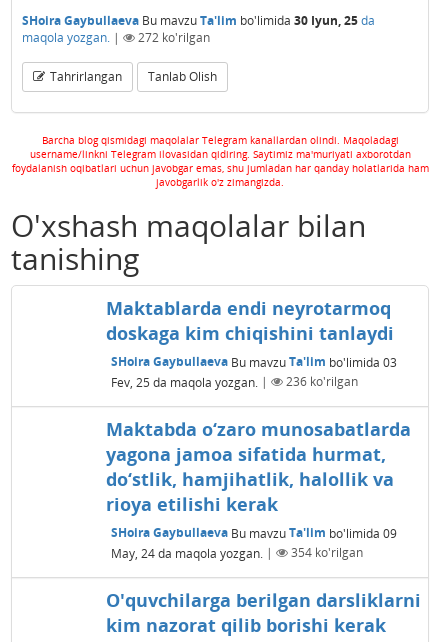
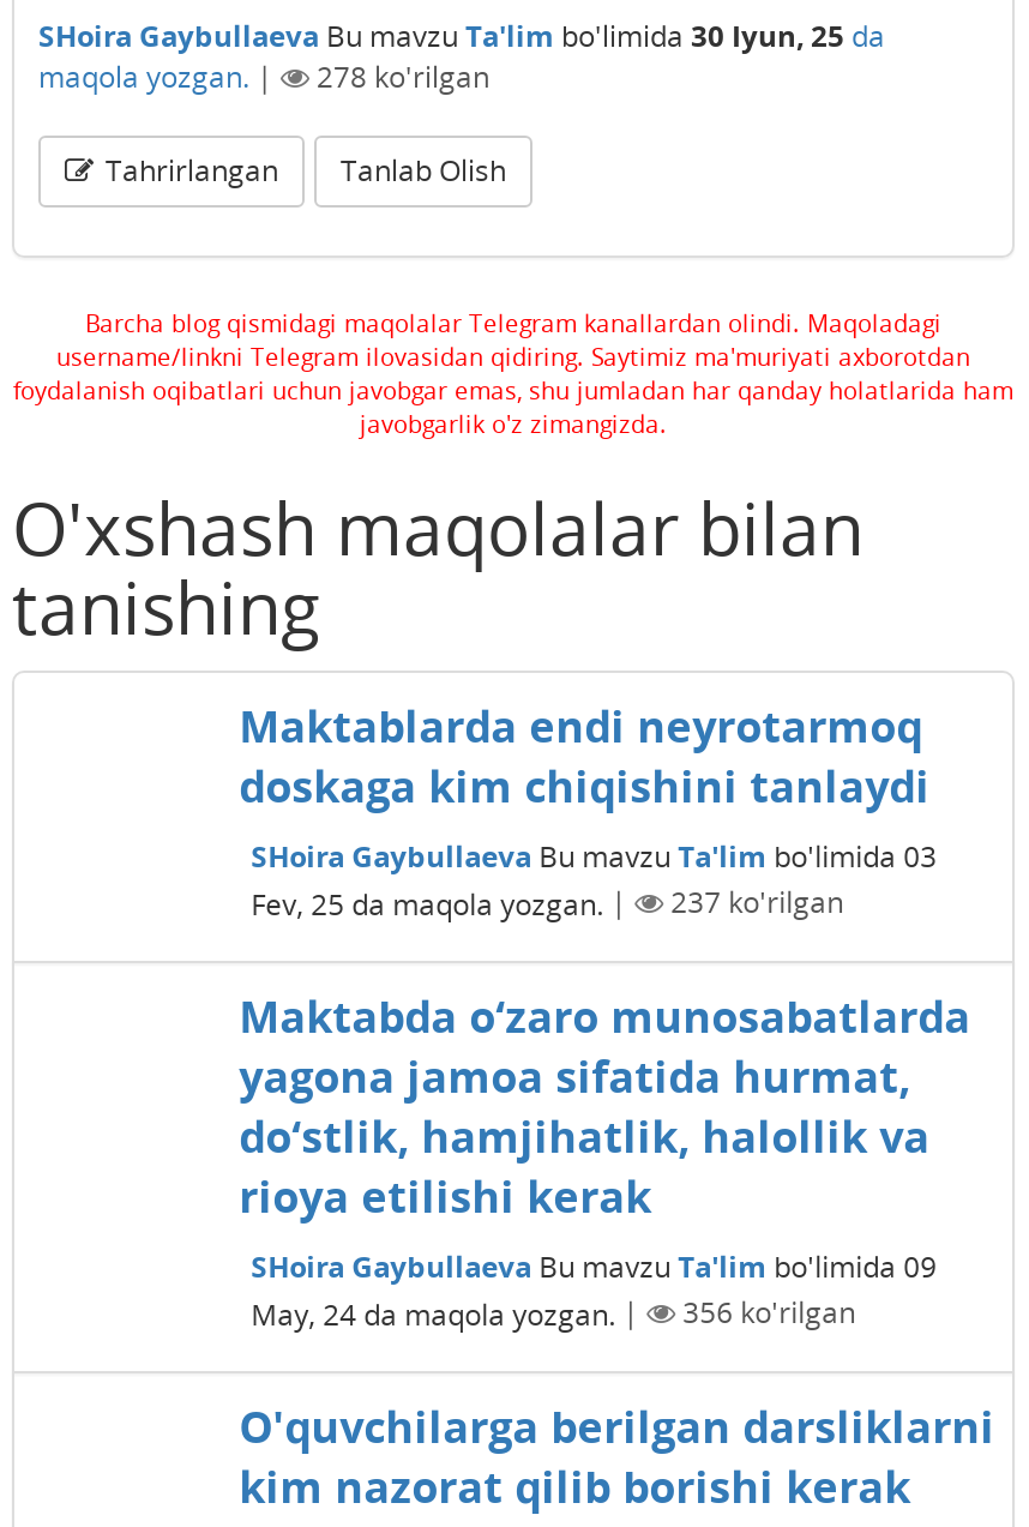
- 272 ko'rilgan
+ 278 ko'rilgan

- 236 ko'rilgan
+ 237 ko'rilgan

- 354 ko'rilgan
+ 356 ko'rilgan
